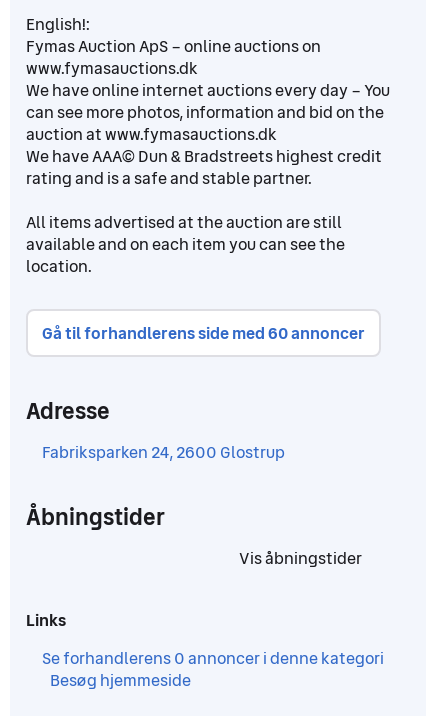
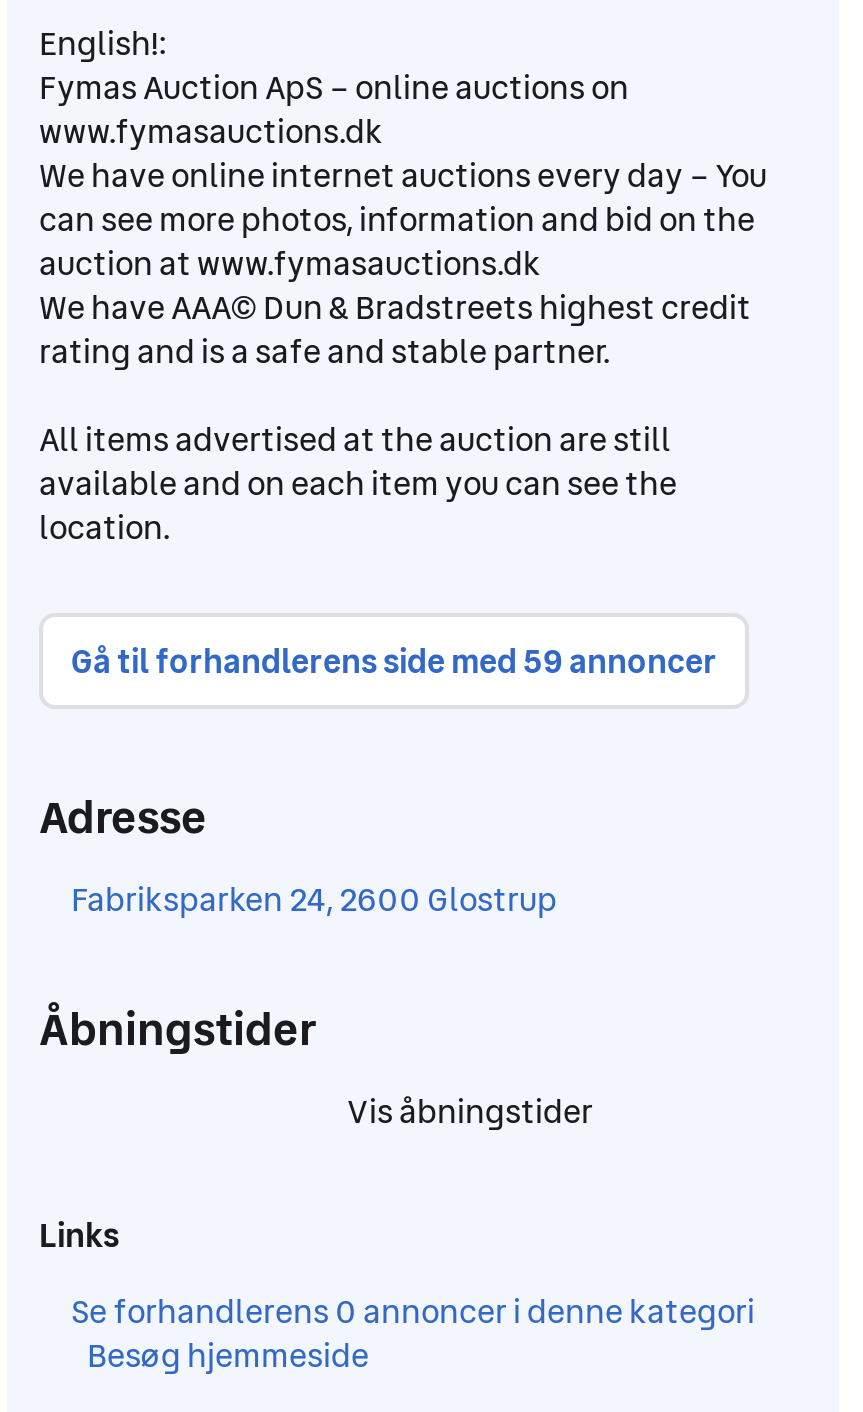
- Gå til forhandlerens side med 60 annoncer
+ Gå til forhandlerens side med 59 annoncer
